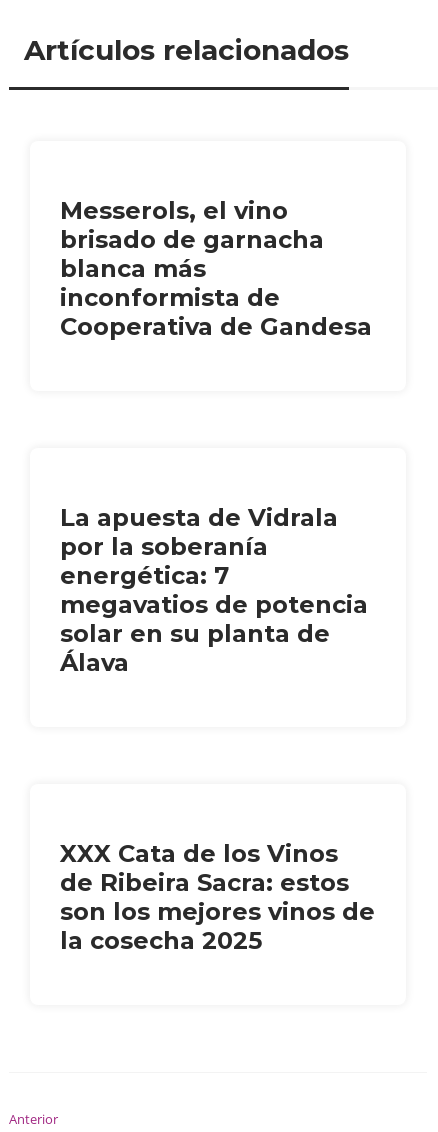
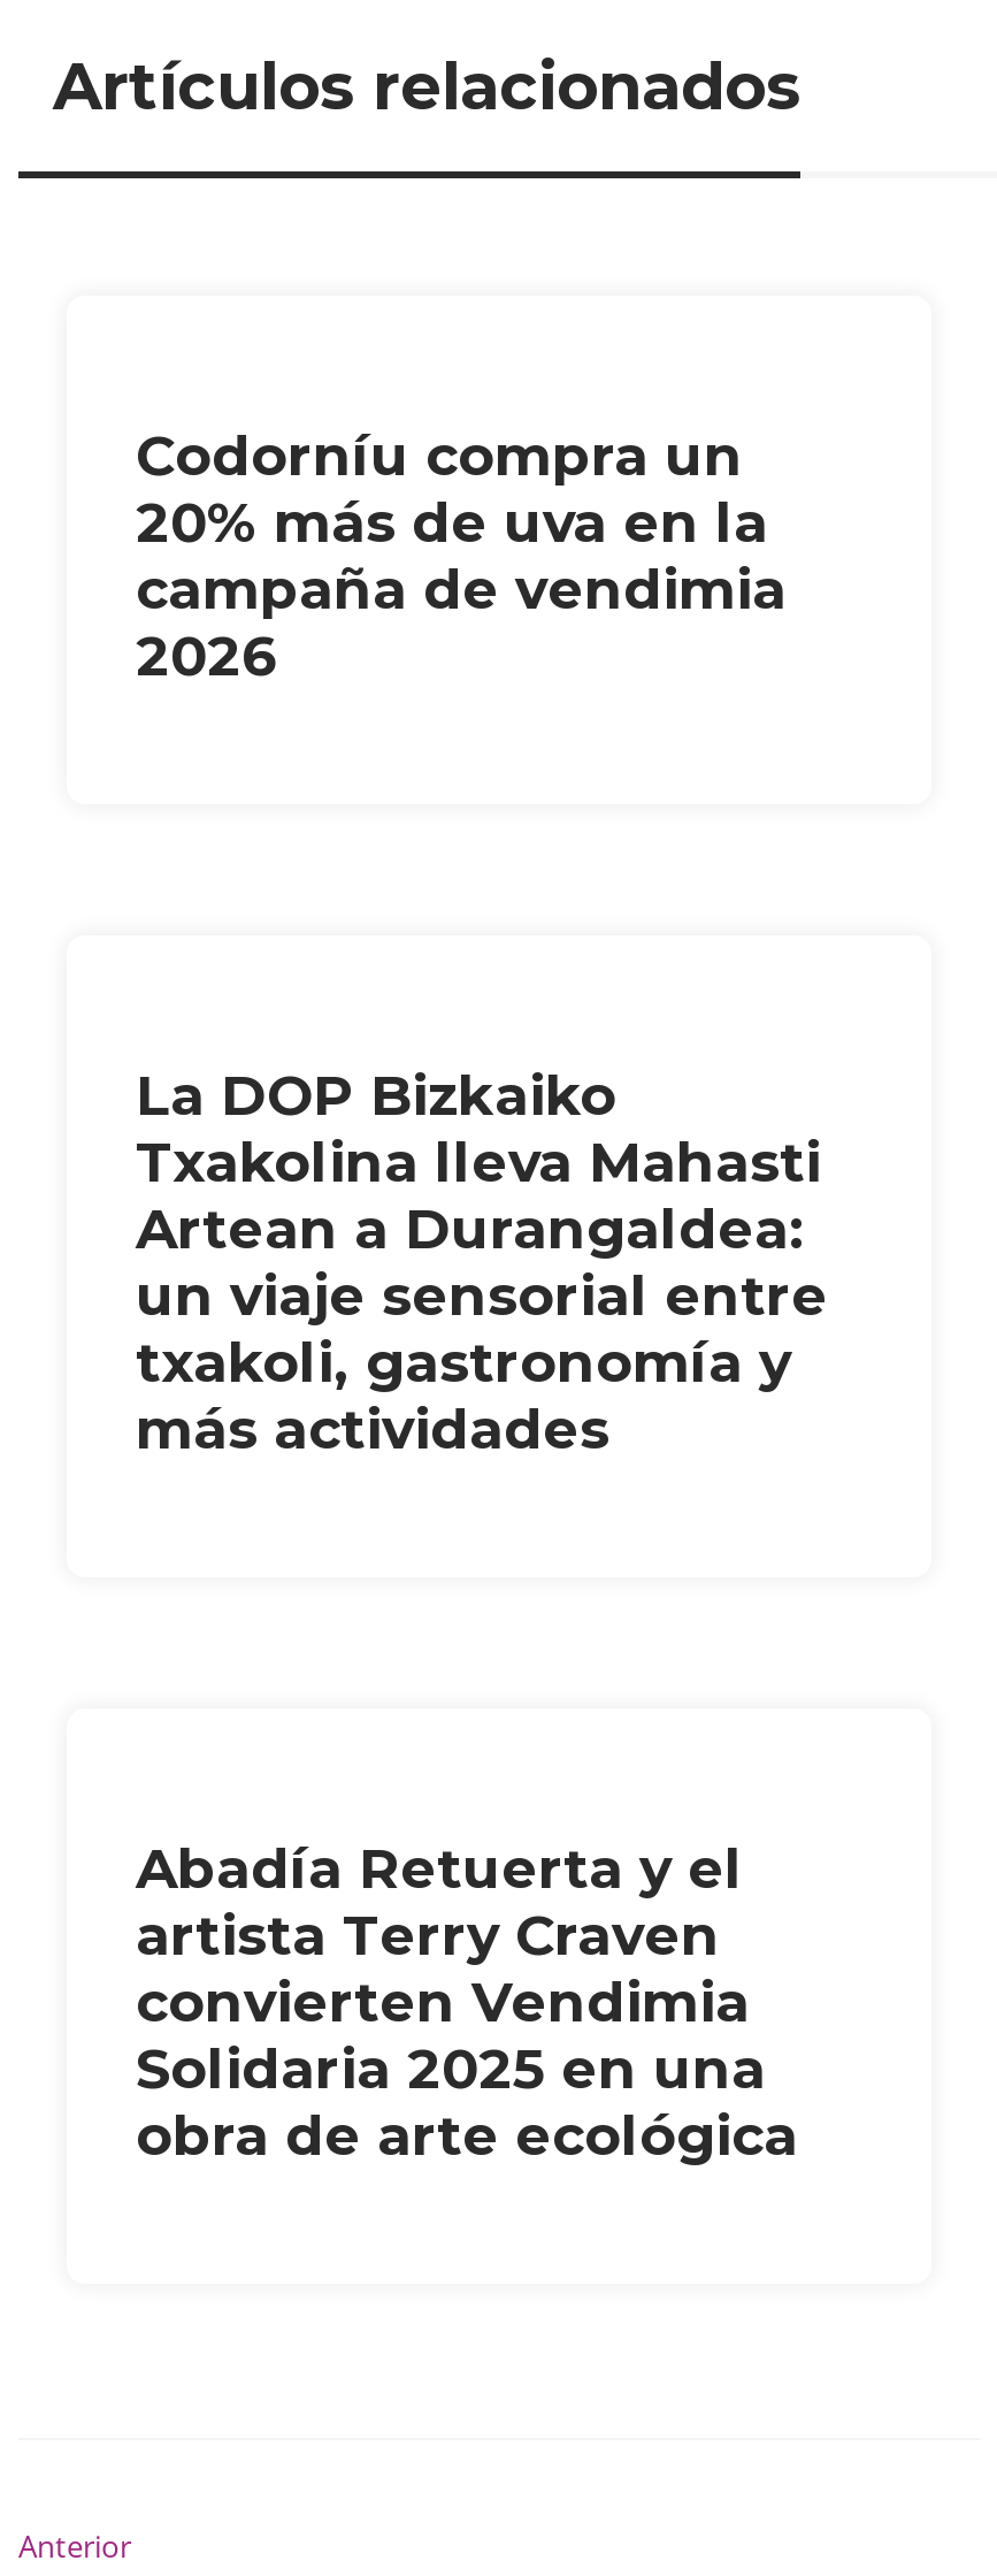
- Messerols, el vino
- brisado de garnacha
- blanca más
- inconformista de
- Cooperativa de Gandesa
+ Codorníu compra un
+ 20% más de uva en la
+ campaña de vendimia
+ 2026

- La apuesta de Vidrala
- por la soberanía
- energética: 7
- megavatios de potencia
- solar en su planta de
- Álava
+ La DOP Bizkaiko
+ Txakolina lleva Mahasti
+ Artean a Durangaldea:
+ un viaje sensorial entre
+ txakoli, gastronomía y
+ más actividades

- XXX Cata de los Vinos
- de Ribeira Sacra: estos
- son los mejores vinos de
- la cosecha 2025
+ Abadía Retuerta y el
+ artista Terry Craven
+ convierten Vendimia
+ Solidaria 2025 en una
+ obra de arte ecológica
